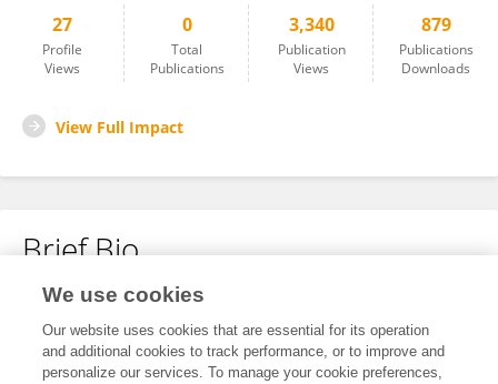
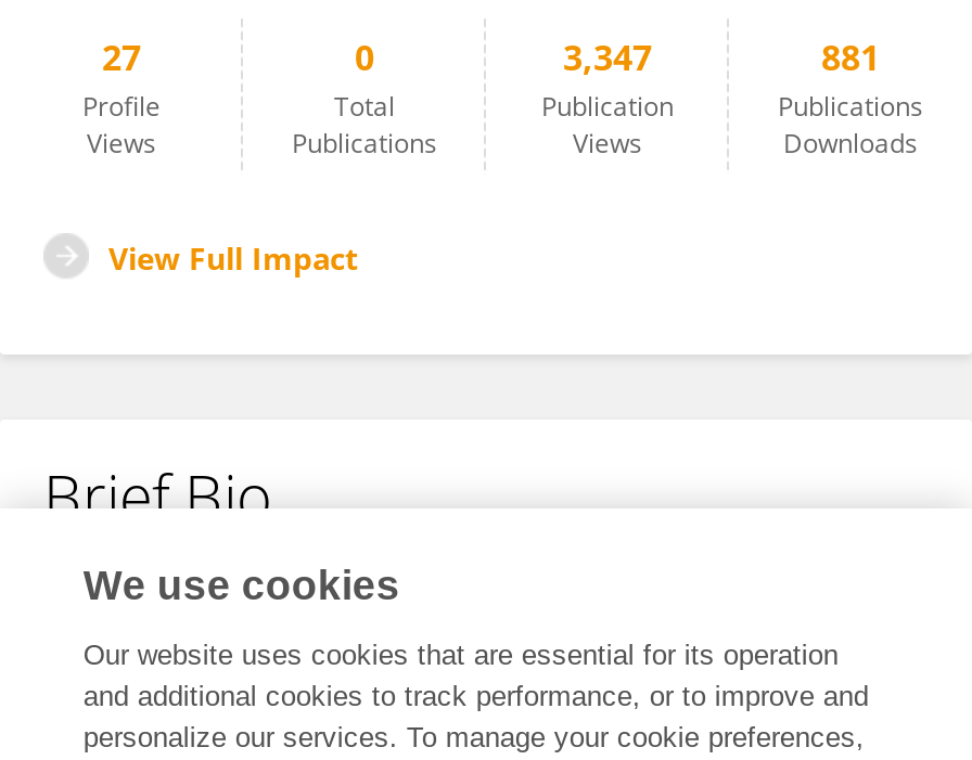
- 3,340
+ 3,347

- 879
+ 881
